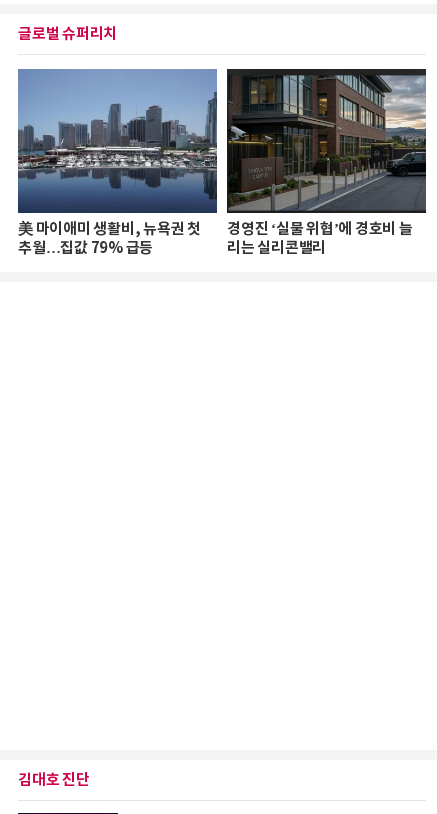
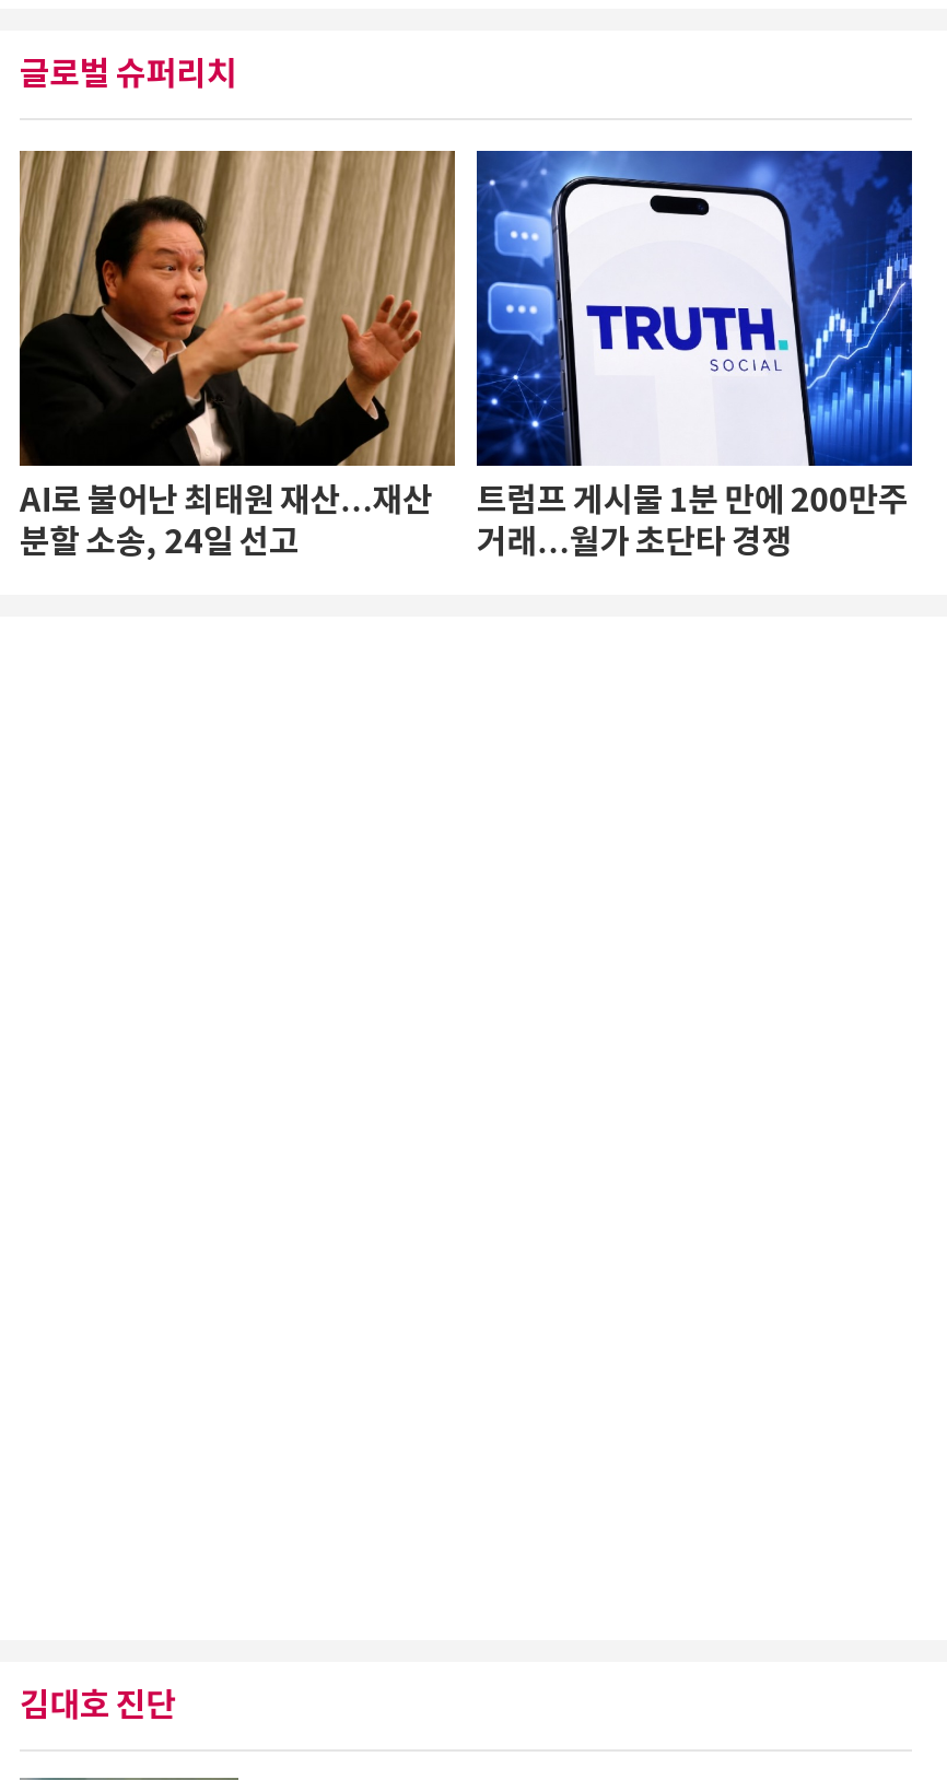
- [image]
- 美 마이애미 생활비, 뉴욕권 첫
- 추월…집값 79% 급등
+ [image]
+ AI로 불어난 최태원 재산…재산
+ 분할 소송, 24일 선고

- [image]
- 경영진 ‘실물 위협’에 경호비 늘
- 리는 실리콘밸리
+ [image]
+ 트럼프 게시물 1분 만에 200만주
+ 거래…월가 초단타 경쟁
